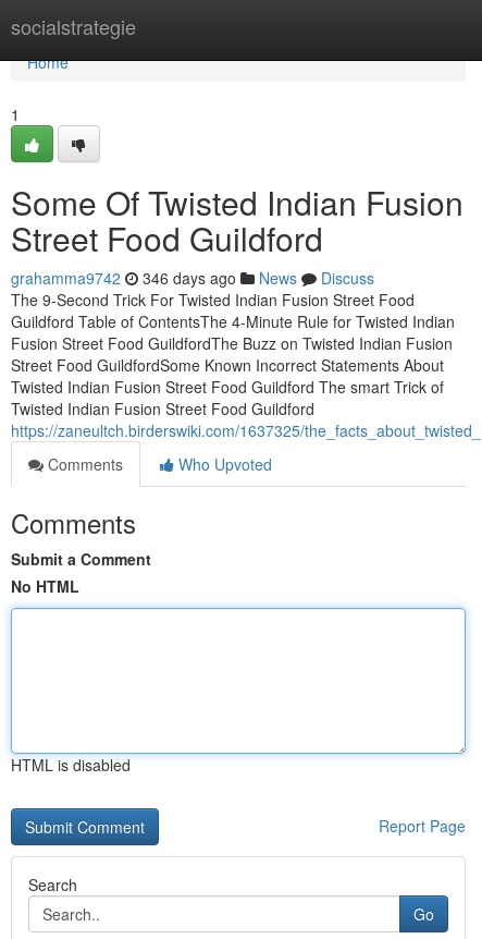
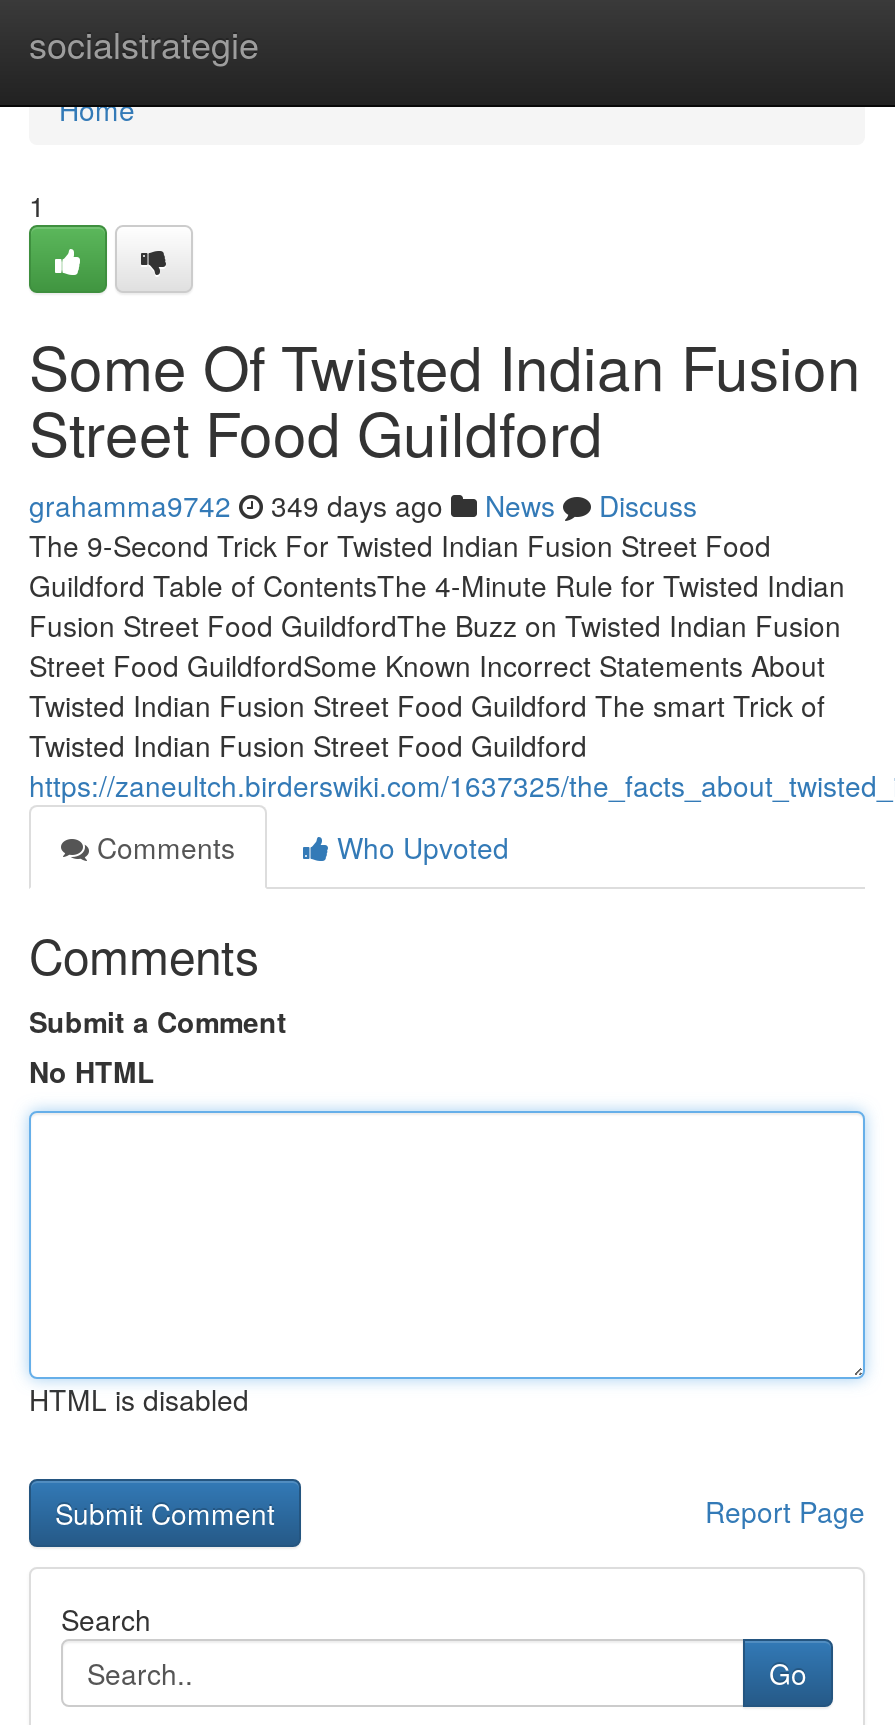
- grahamma9742 346 days ago News Discuss
+ grahamma9742 349 days ago News Discuss
